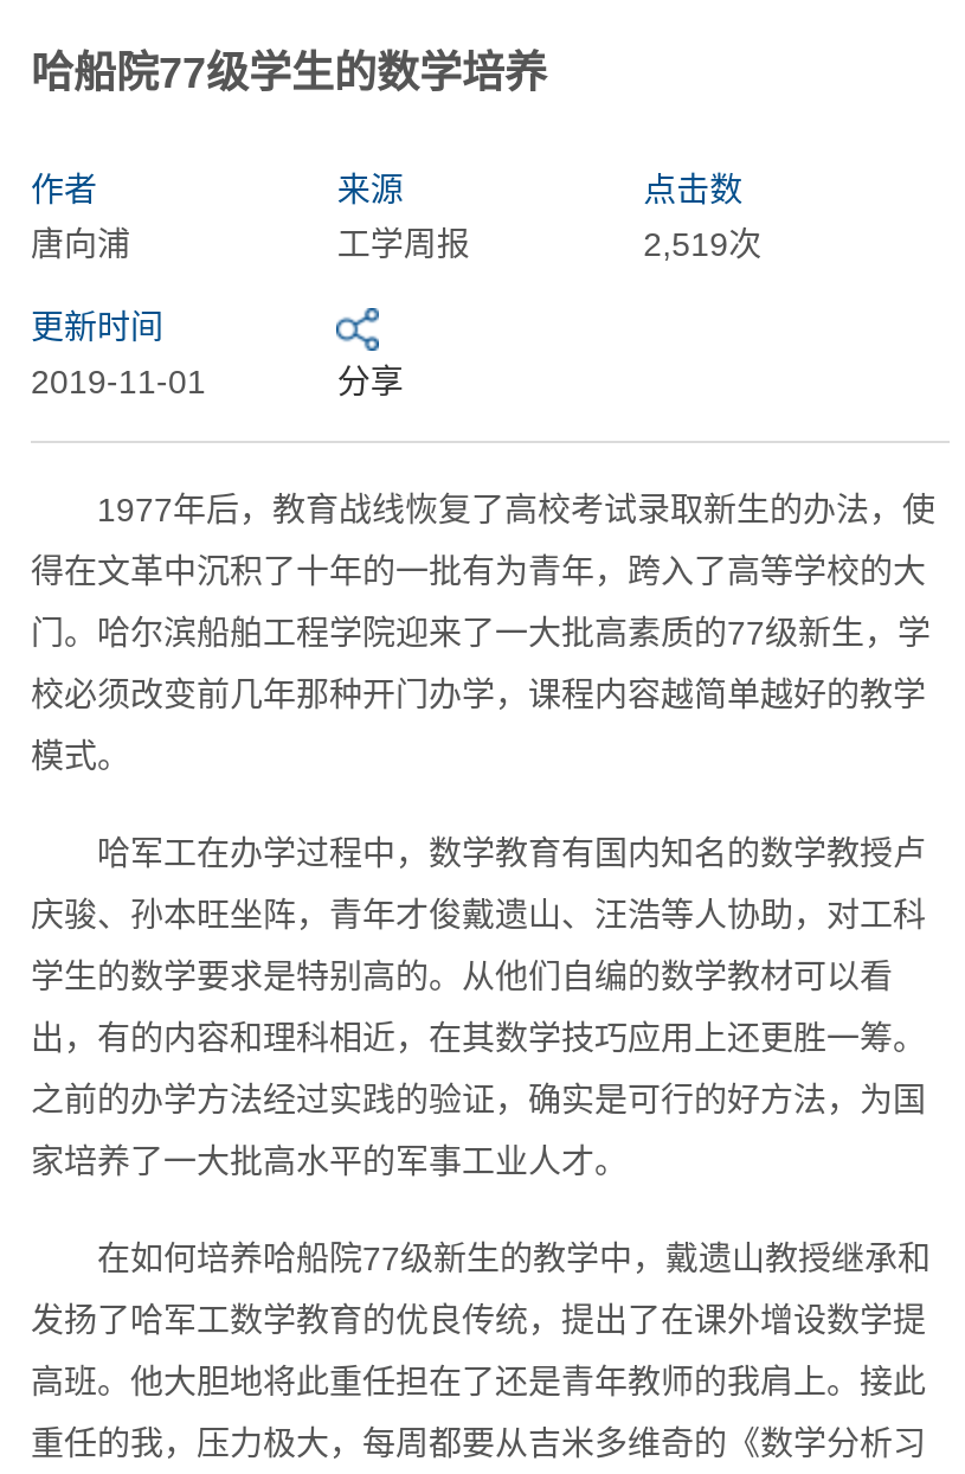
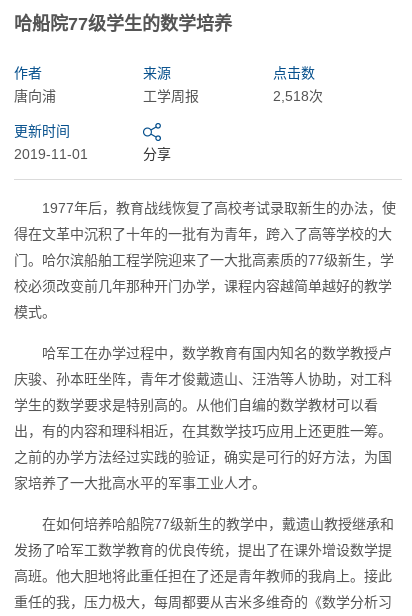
- 2,519次
+ 2,518次
